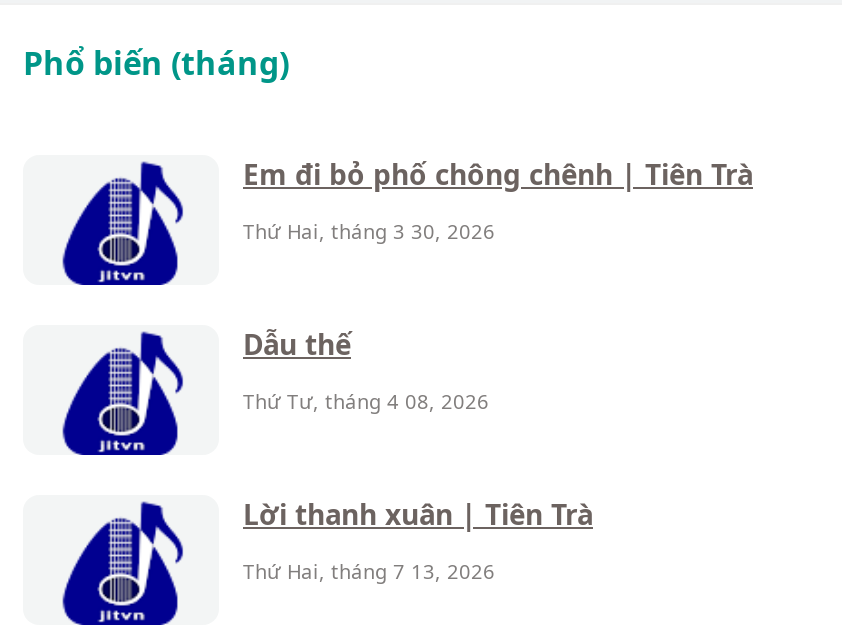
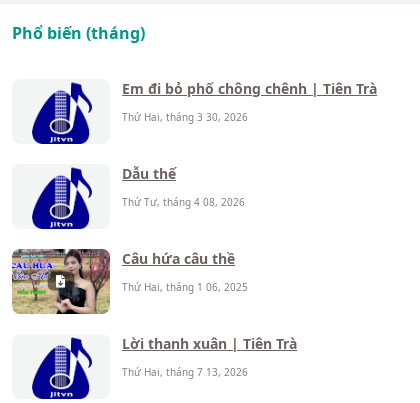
+ [image]
+ Câu hứa câu thề
+ Thứ Hai, tháng 1 06, 2025
